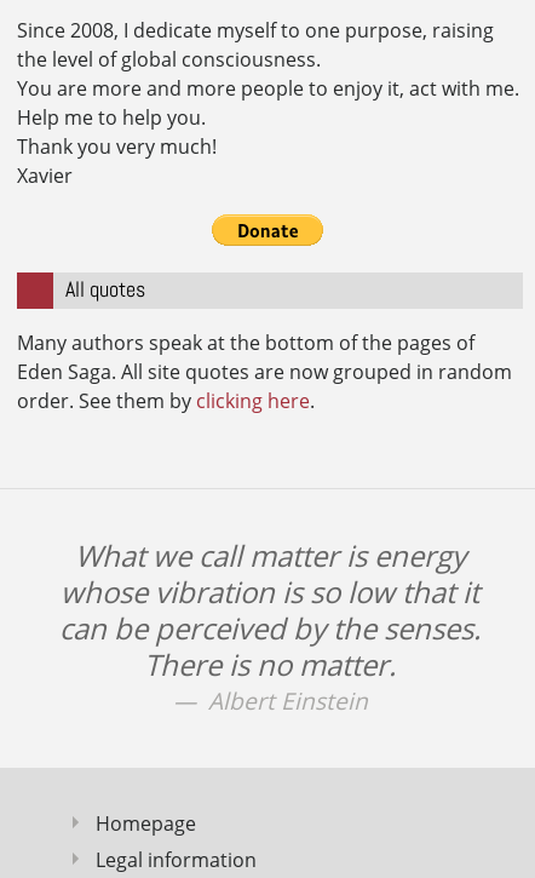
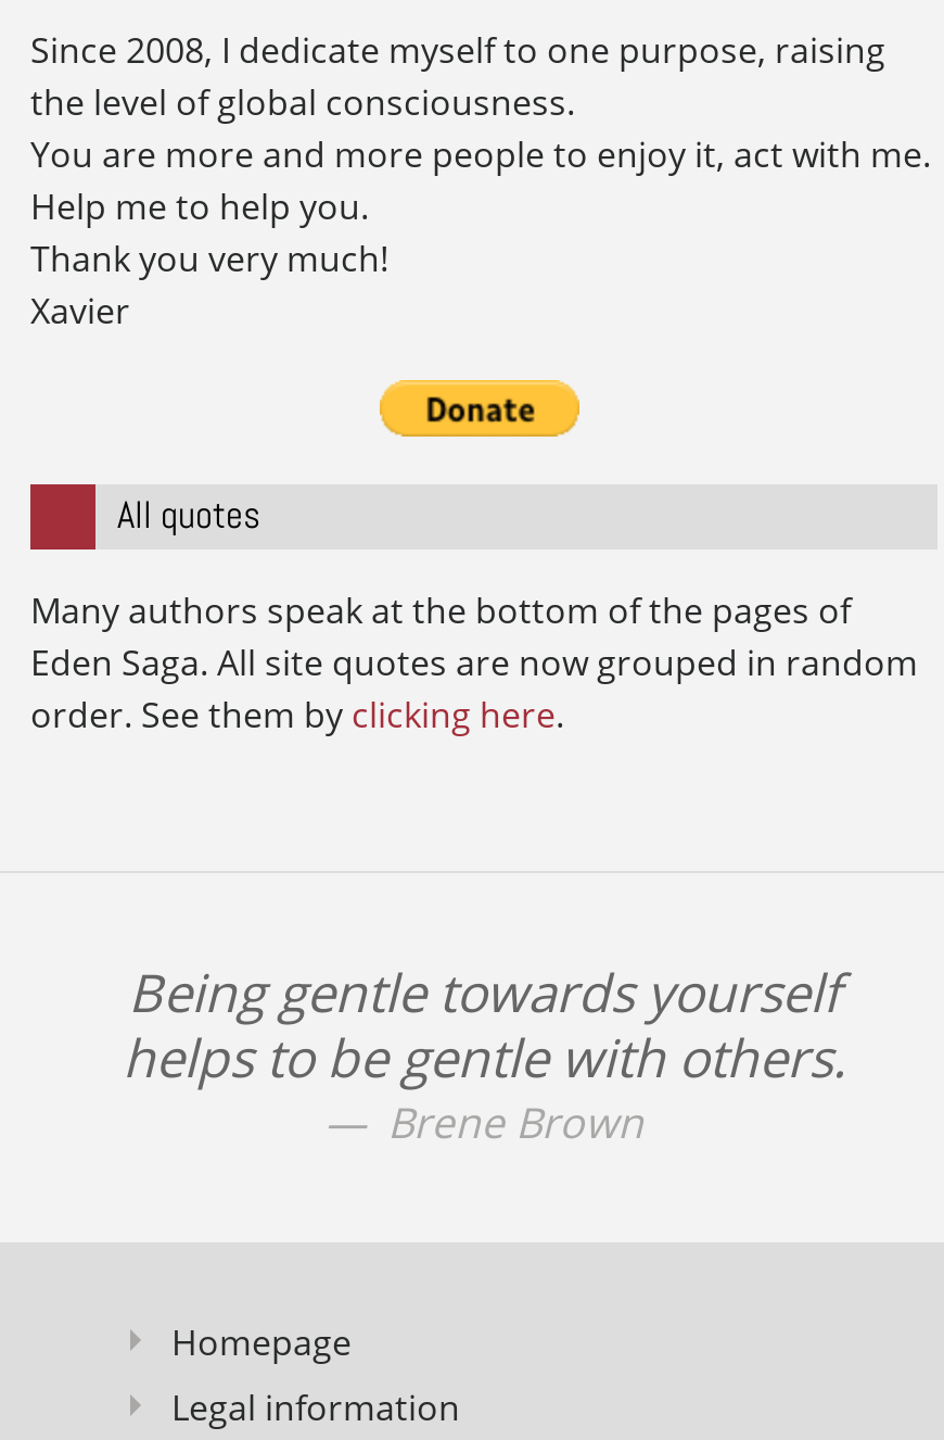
- What we call matter is energy
- whose vibration is so low that it
- can be perceived by the senses.
- There is no matter.
- Albert Einstein
+ Being gentle towards yourself
+ helps to be gentle with others.
+ Brene Brown
